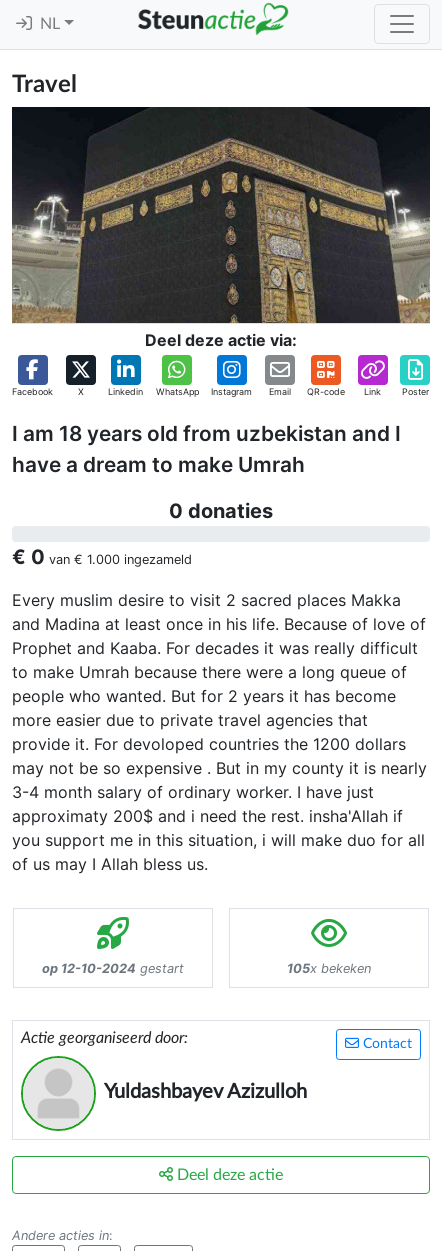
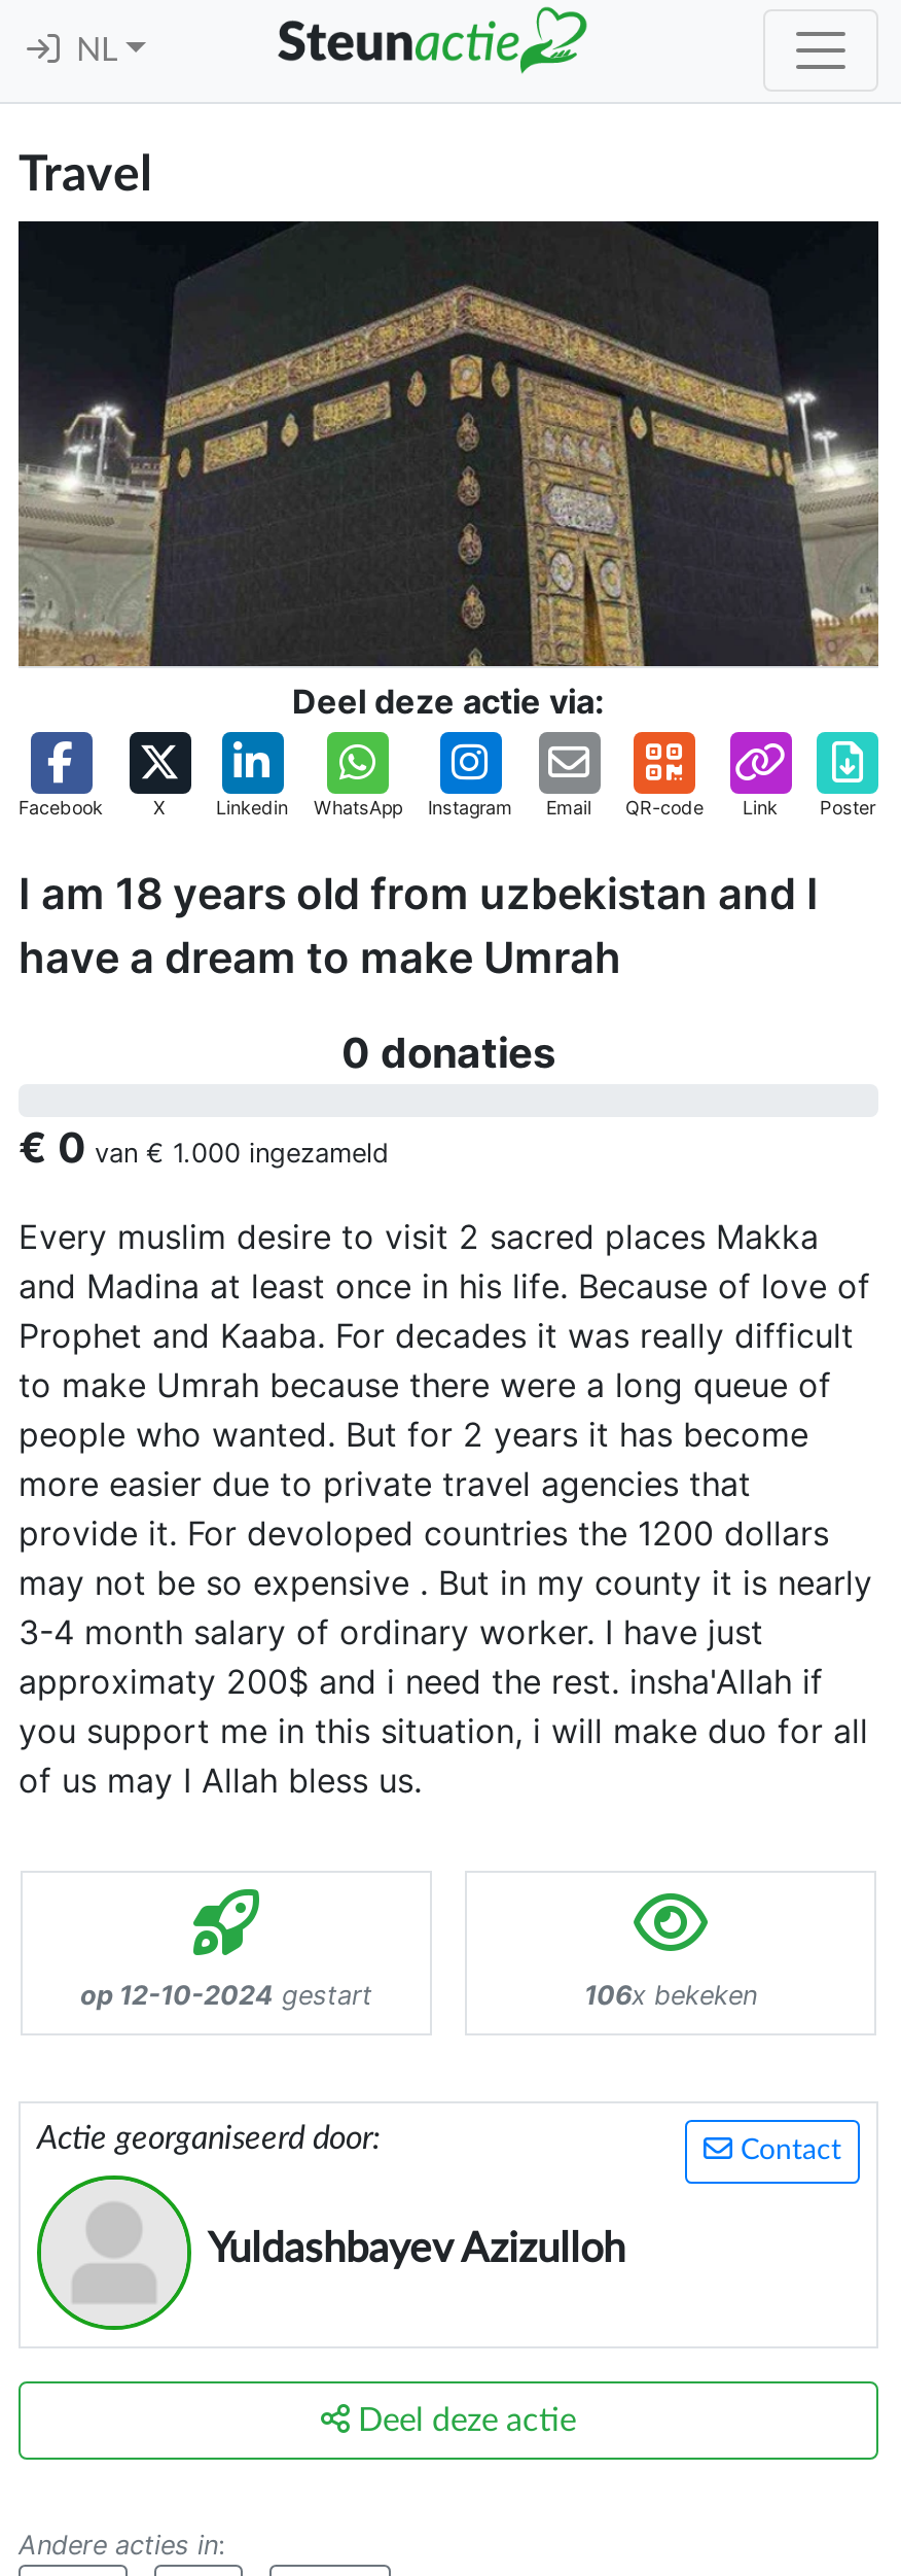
- 105x bekeken
+ 106x bekeken
